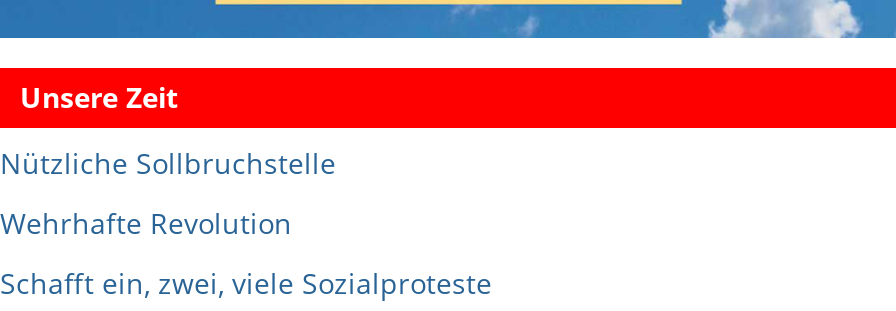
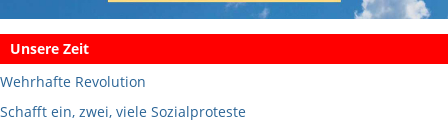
- Nützliche Sollbruchstelle
